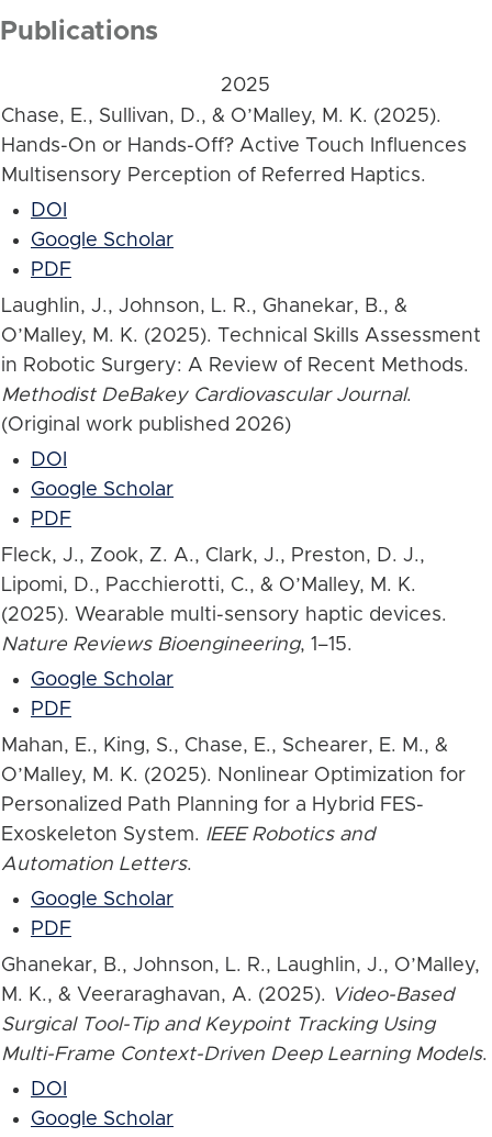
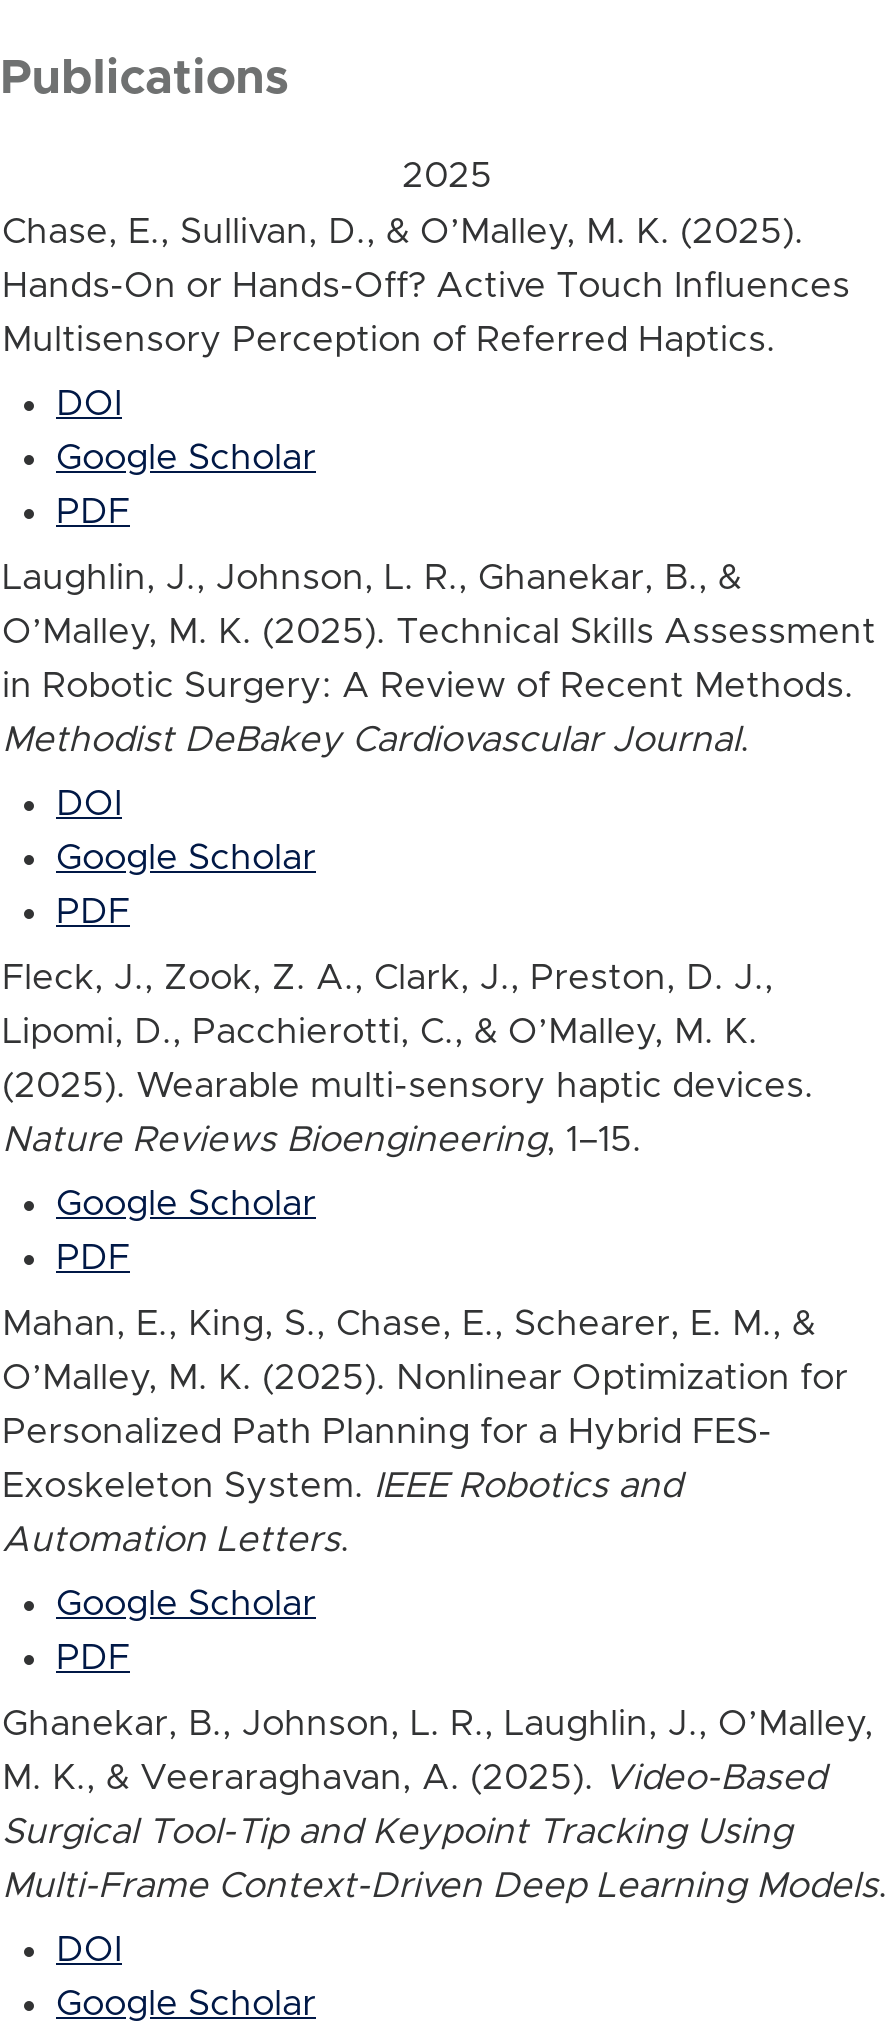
- (Original work published 2026)
